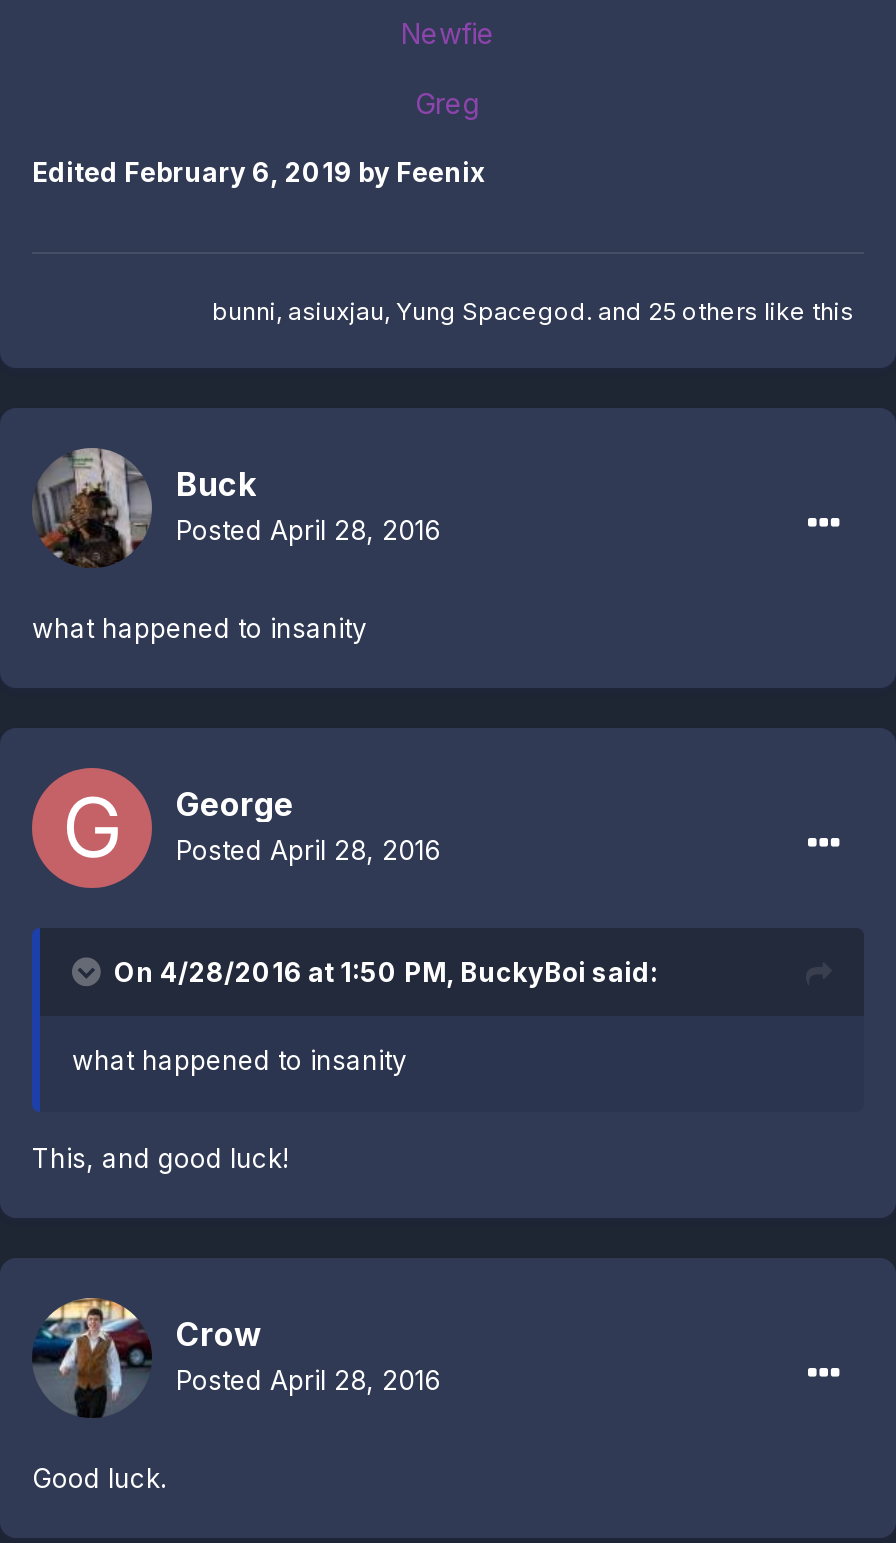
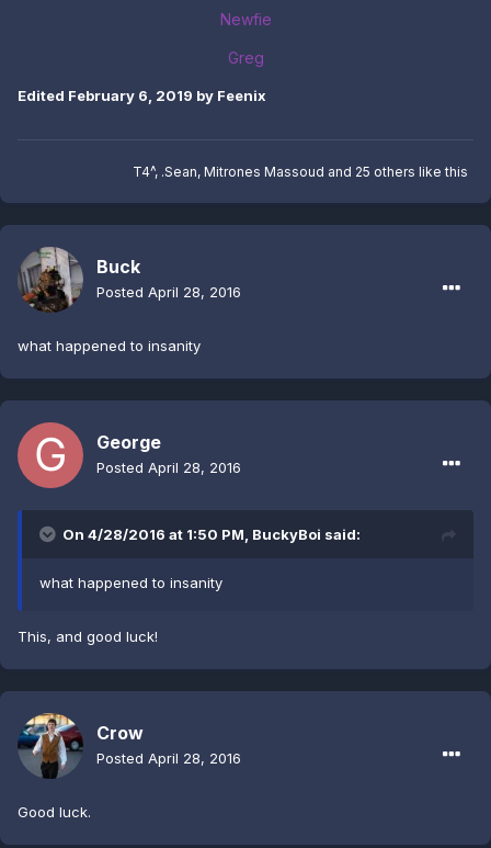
- bunni, asiuxjau, Yung Spacegod. and 25 others like this
+ T4^,.Sean, Mitrones Massoud and 25 others like this
